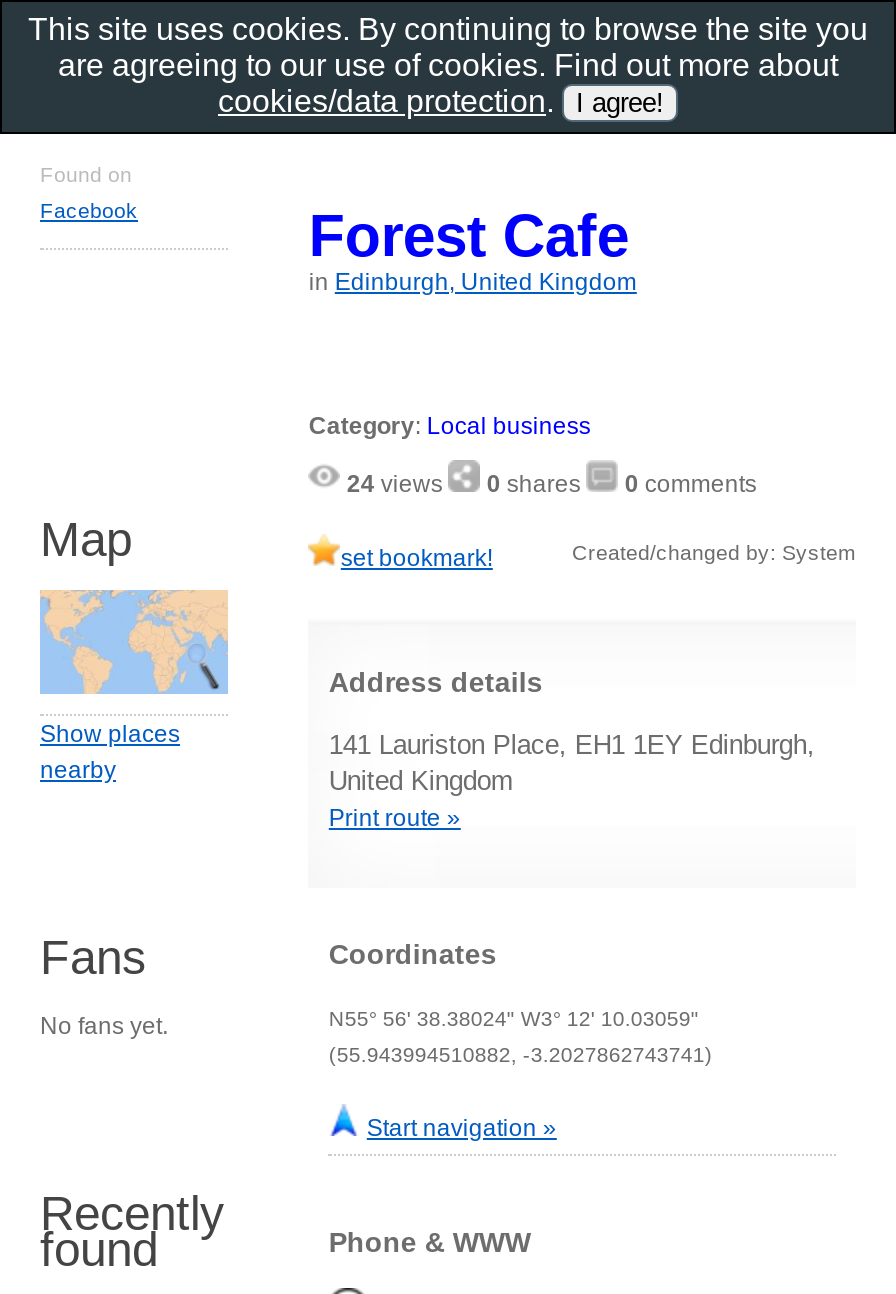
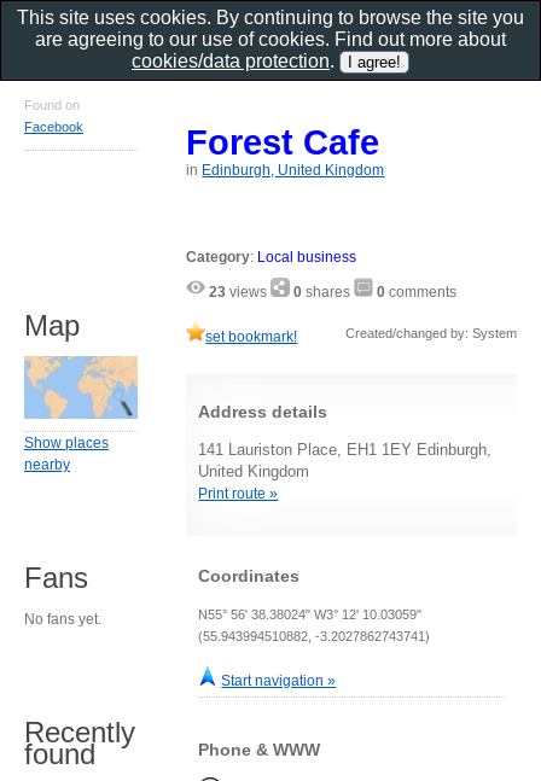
- 24 views 0 shares 0 comments
+ 23 views 0 shares 0 comments
